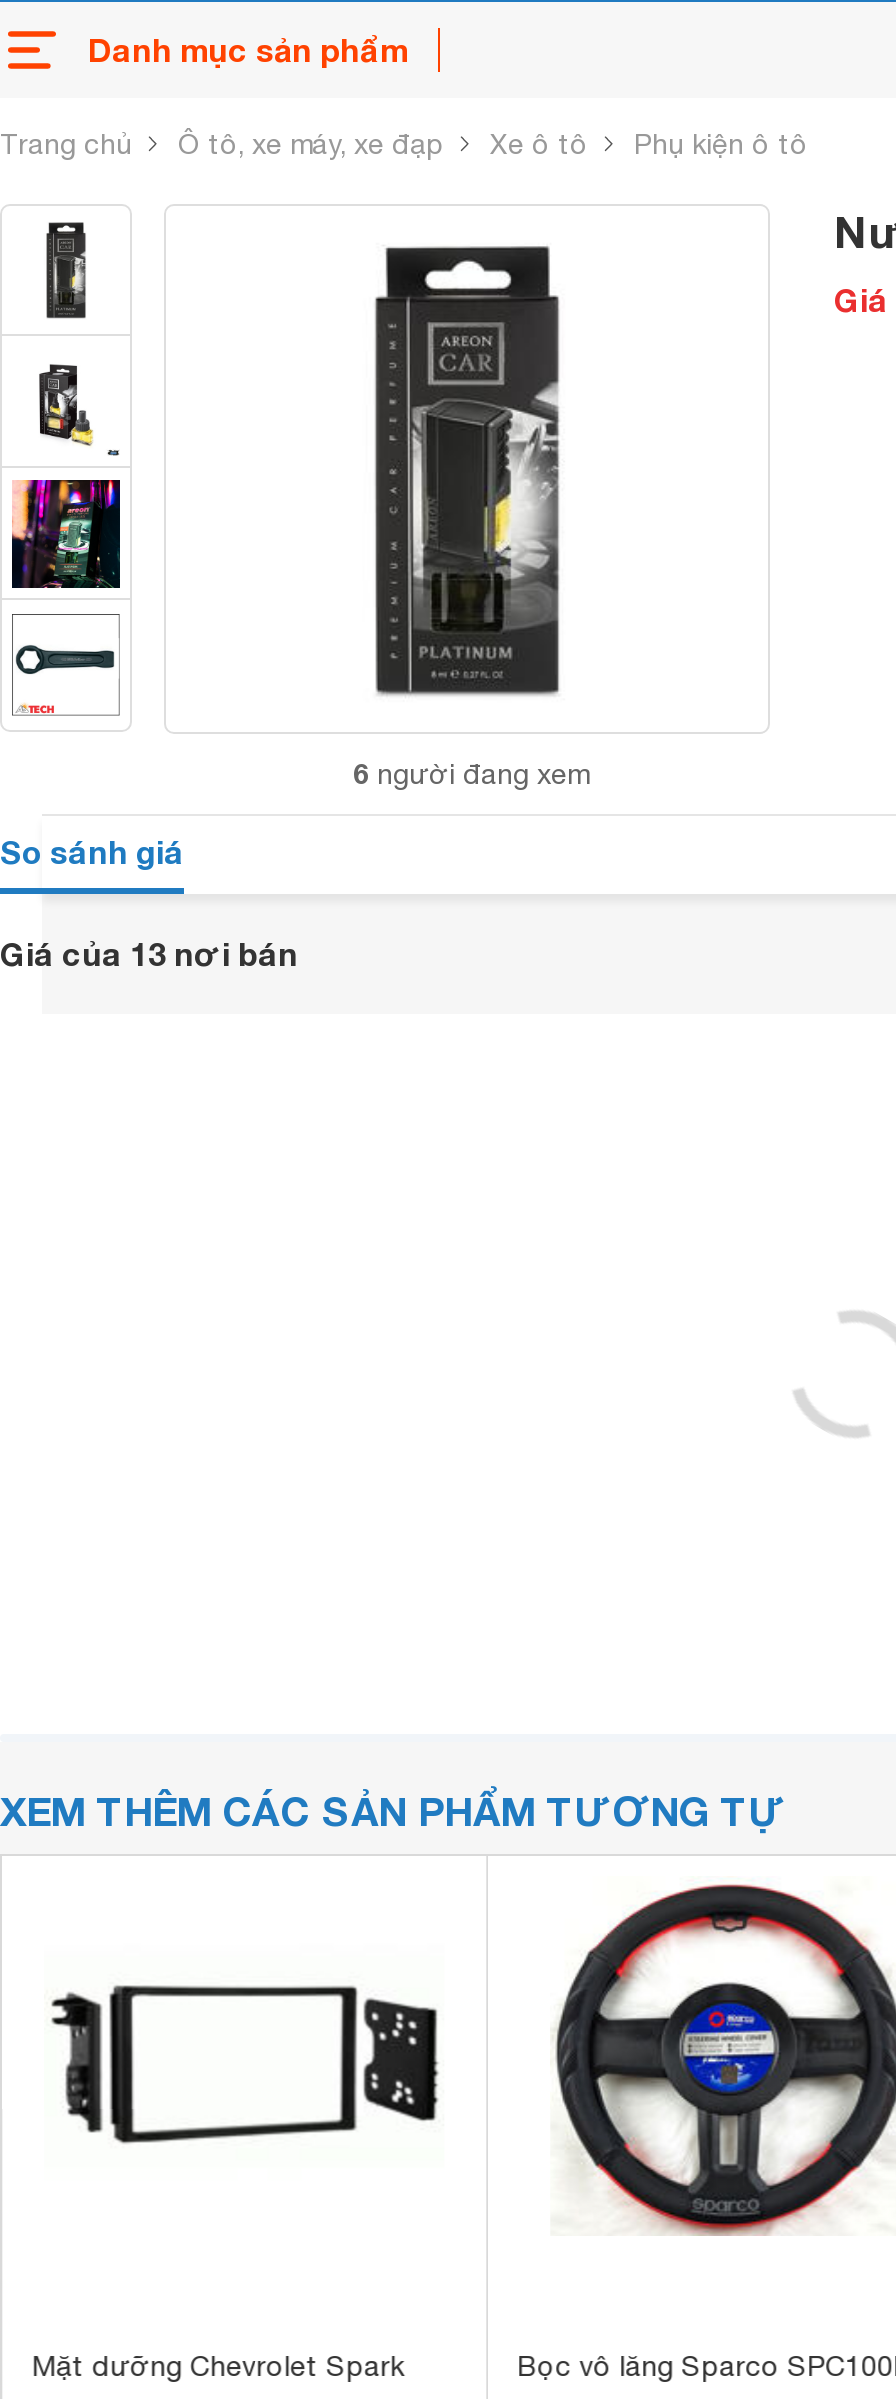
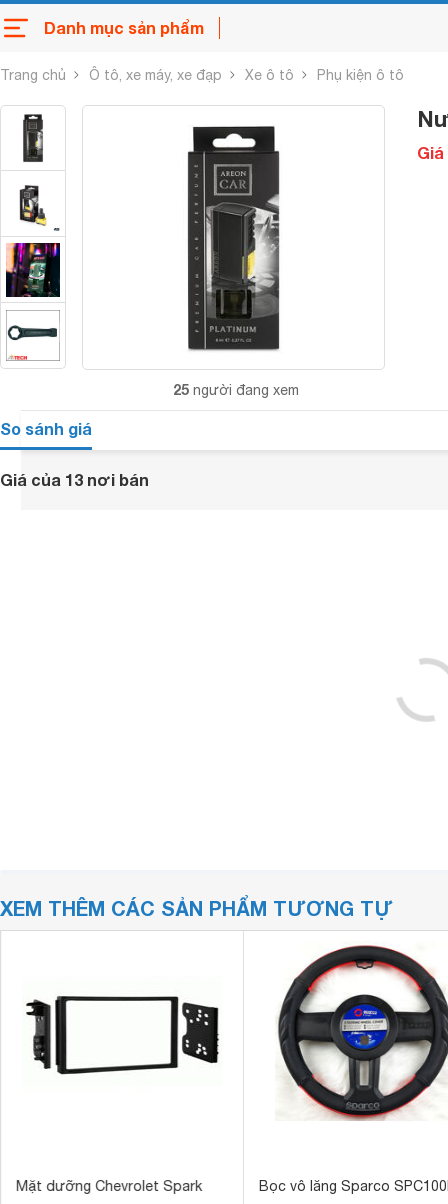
- 6 người đang xem
+ 25 người đang xem
